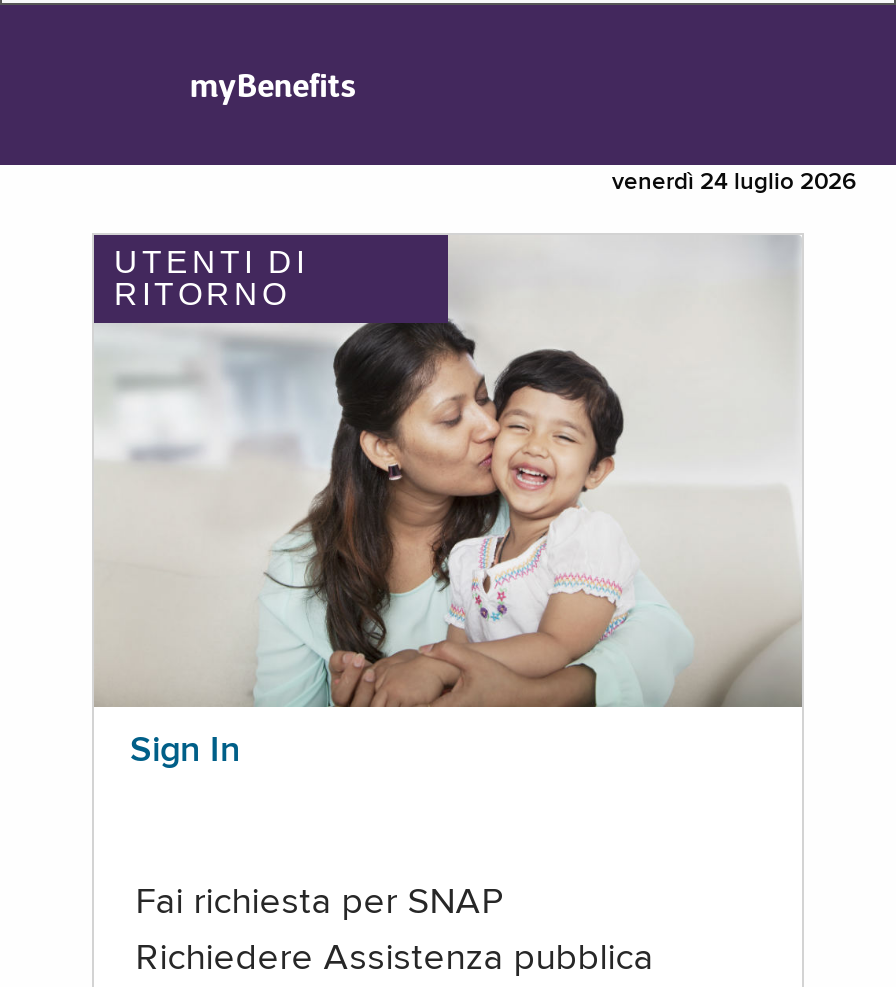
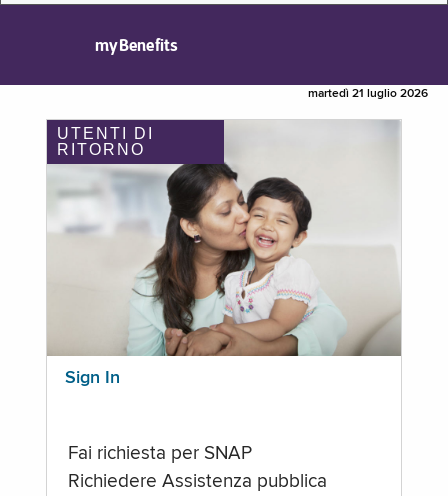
- venerdì 24 luglio 2026
+ martedì 21 luglio 2026
